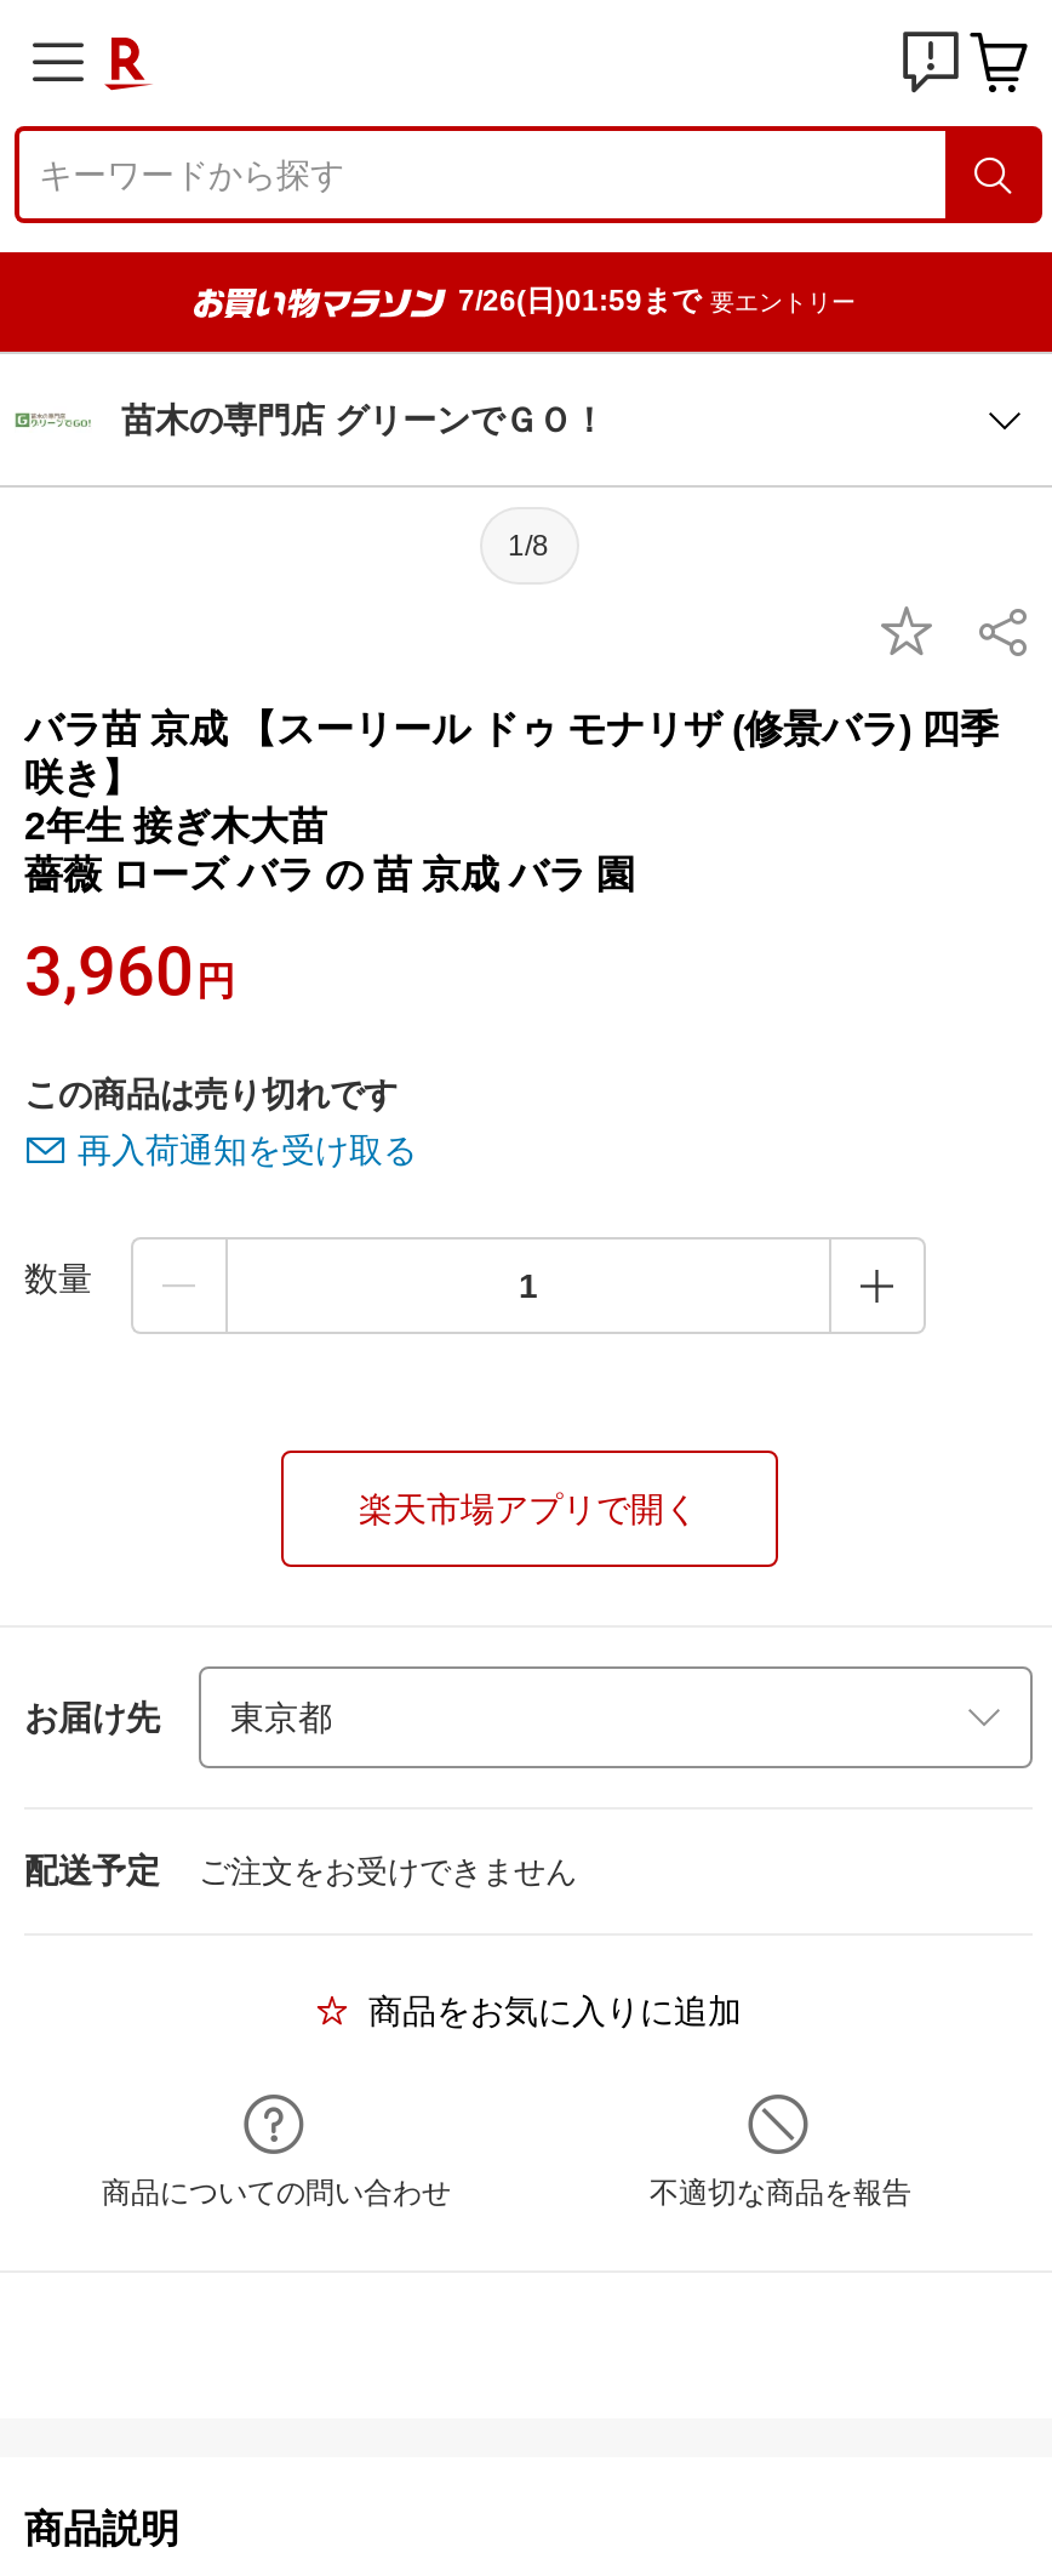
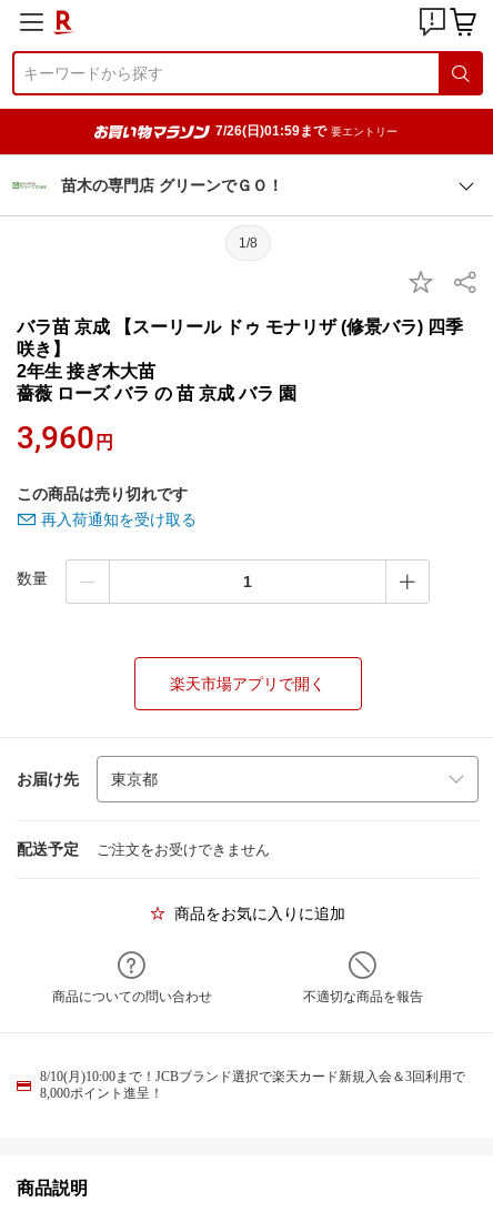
+ 8/10(月)10:00まで！JCBブランド選択で楽天カード新規入会＆3回利用で
+ 8,000ポイント進呈！
